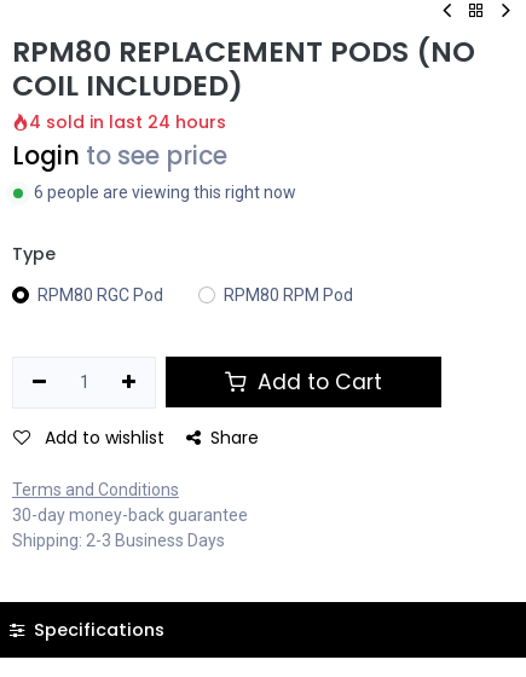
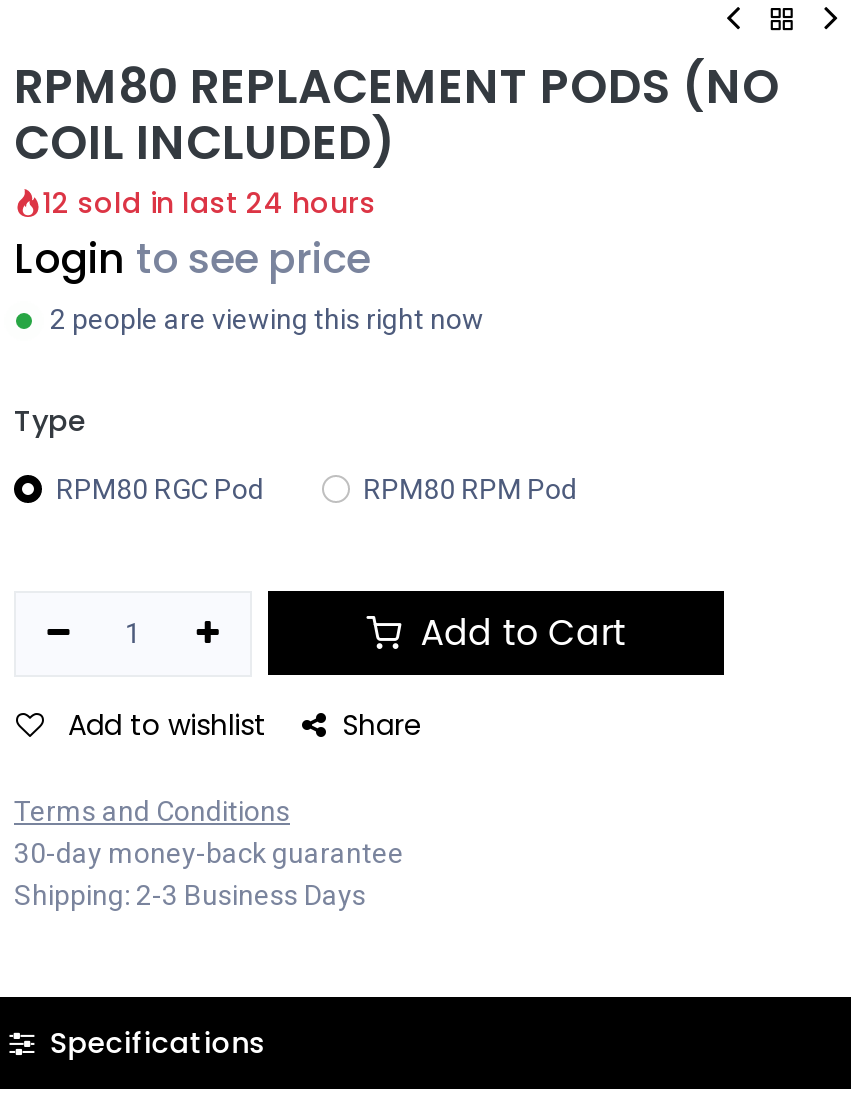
- 4 sold in last 24 hours
+ 12 sold in last 24 hours

- 6 people are viewing this right now
+ 2 people are viewing this right now
